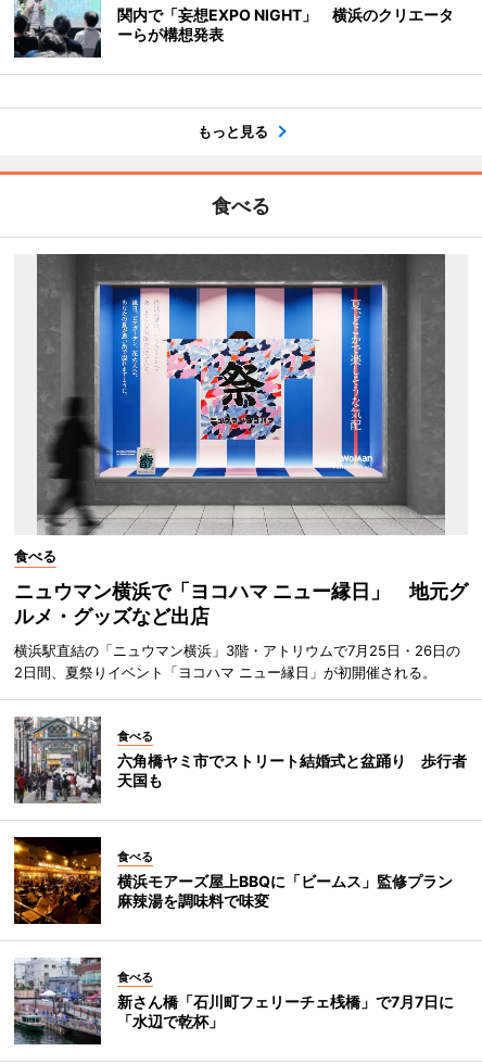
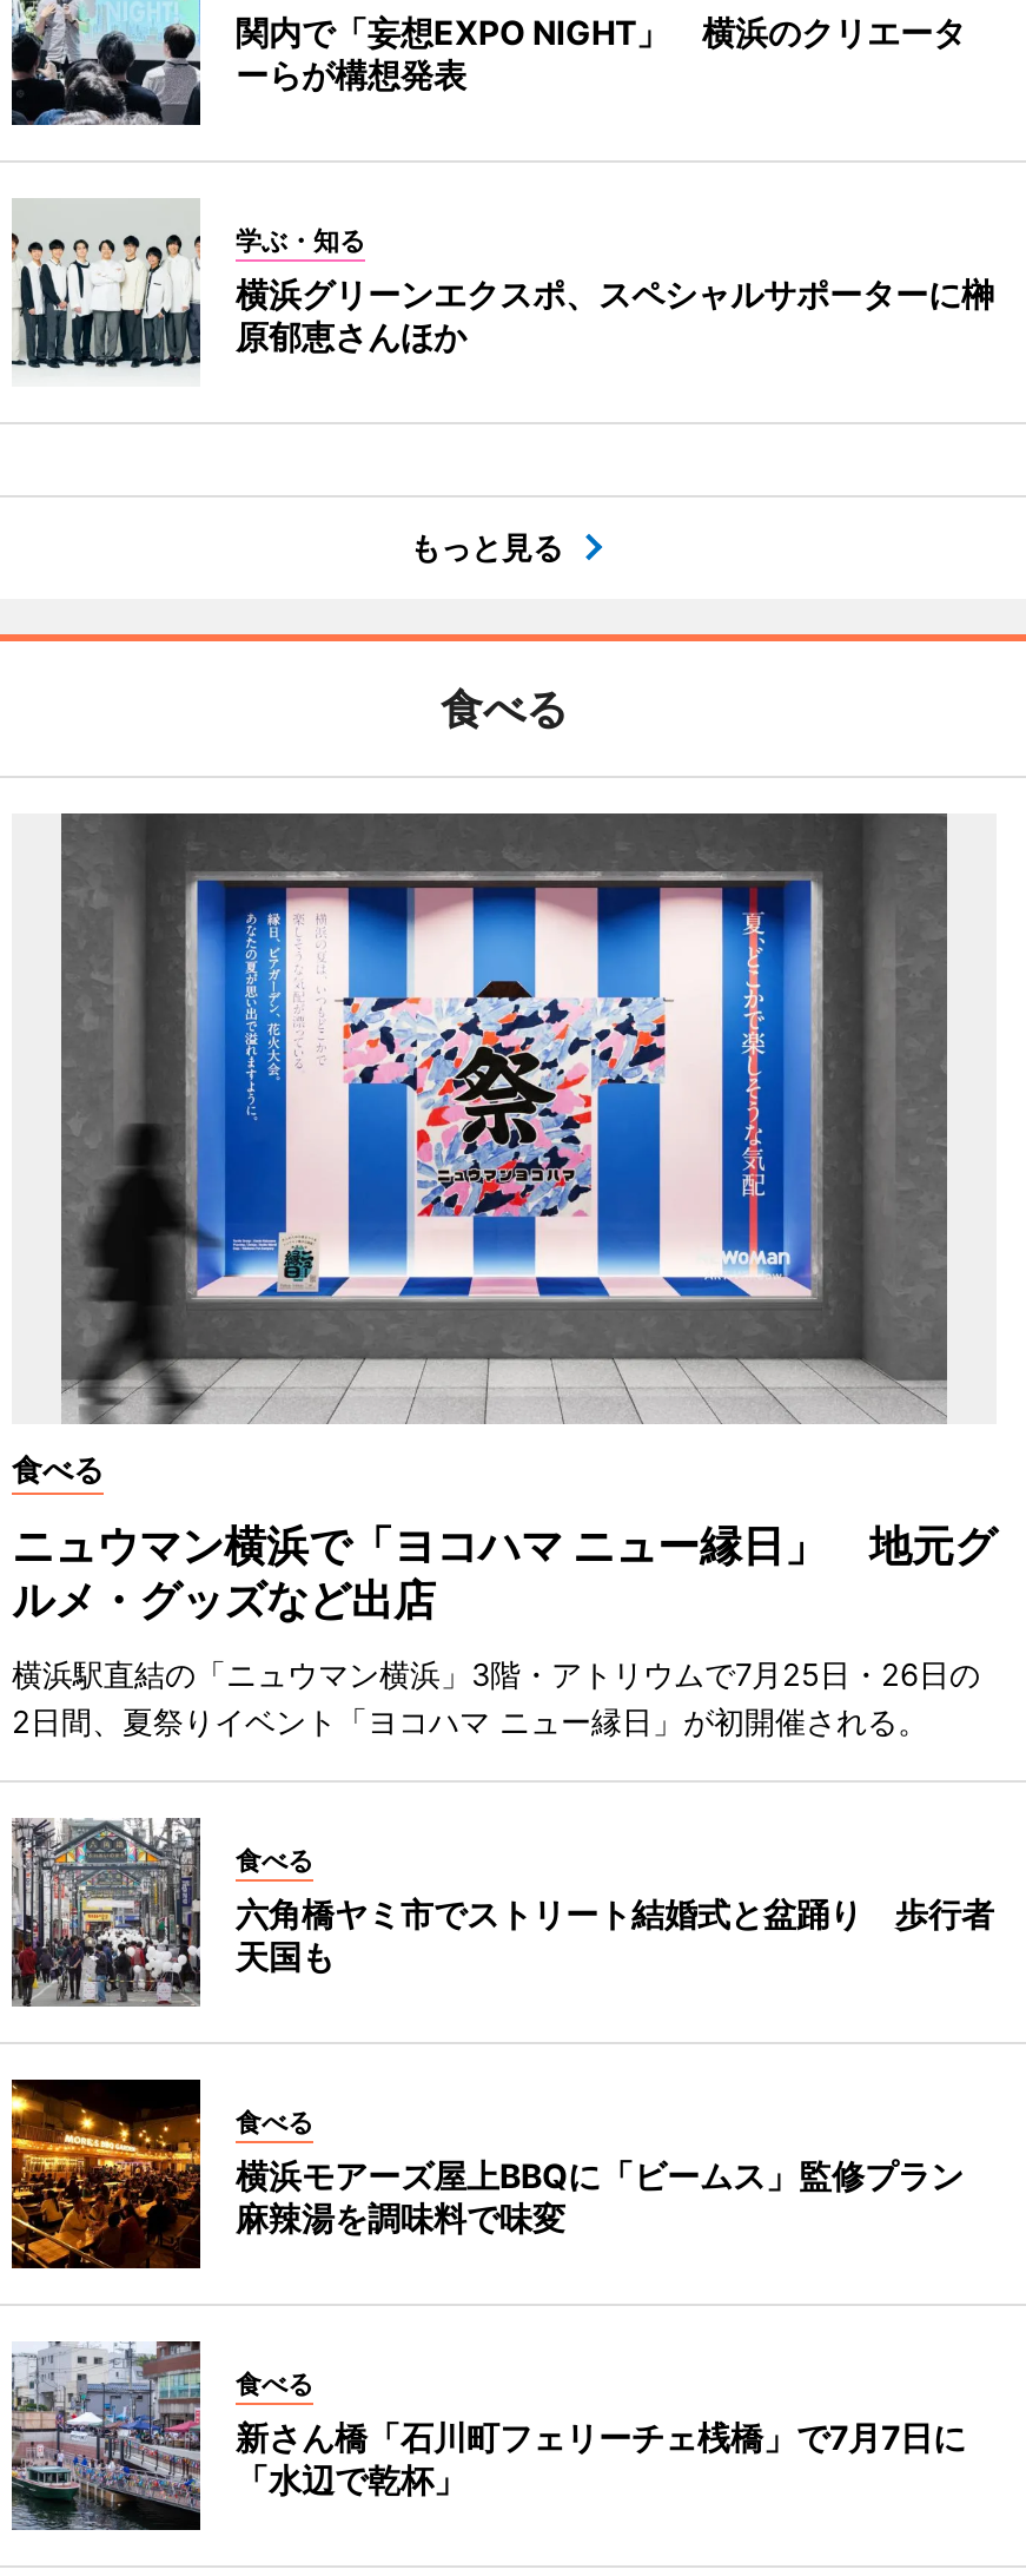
+ [image]
+ 学ぶ・知る
+ 横浜グリーンエクスポ、スペシャルサポーターに榊
+ 原郁恵さんほか
